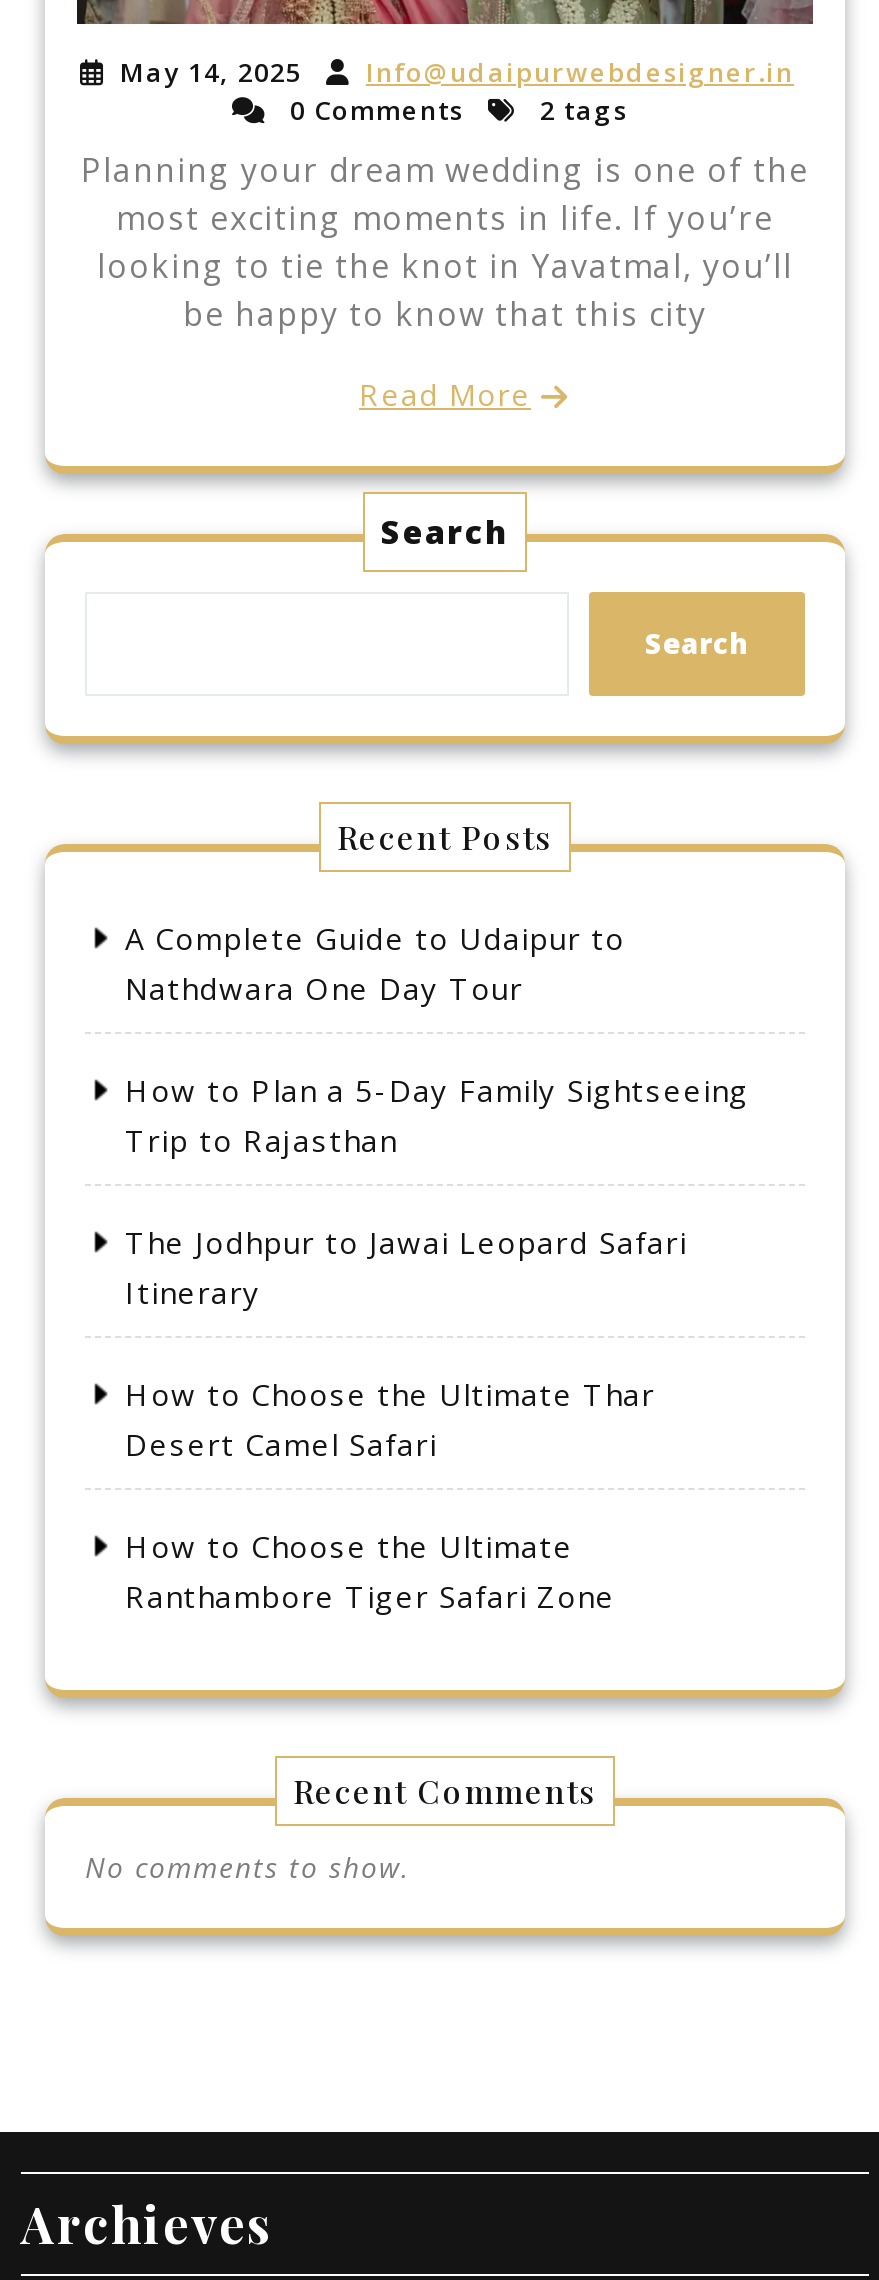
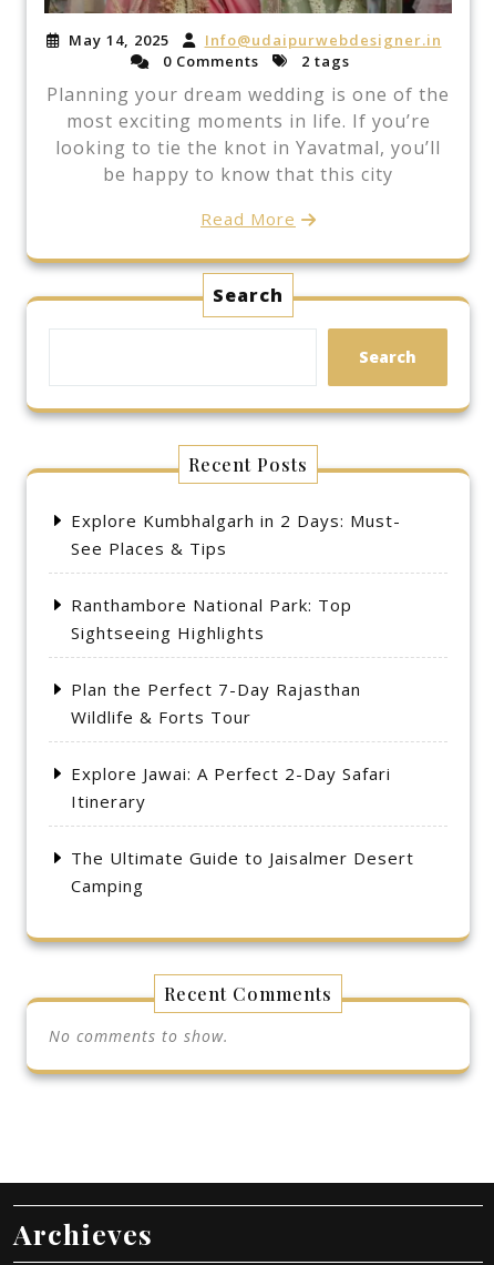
- A Complete Guide to Udaipur to
- Nathdwara One Day Tour
- How to Plan a 5-Day Family Sightseeing
- Trip to Rajasthan
- The Jodhpur to Jawai Leopard Safari
+ Explore Kumbhalgarh in 2 Days: Must-
+ See Places & Tips
+ Ranthambore National Park: Top
+ Sightseeing Highlights
+ Plan the Perfect 7-Day Rajasthan
+ Wildlife & Forts Tour
+ Explore Jawai: A Perfect 2-Day Safari

moved down: Itinerary

- How to Choose the Ultimate Thar
- Desert Camel Safari
- How to Choose the Ultimate
- Ranthambore Tiger Safari Zone
+ The Ultimate Guide to Jaisalmer Desert
+ Camping
